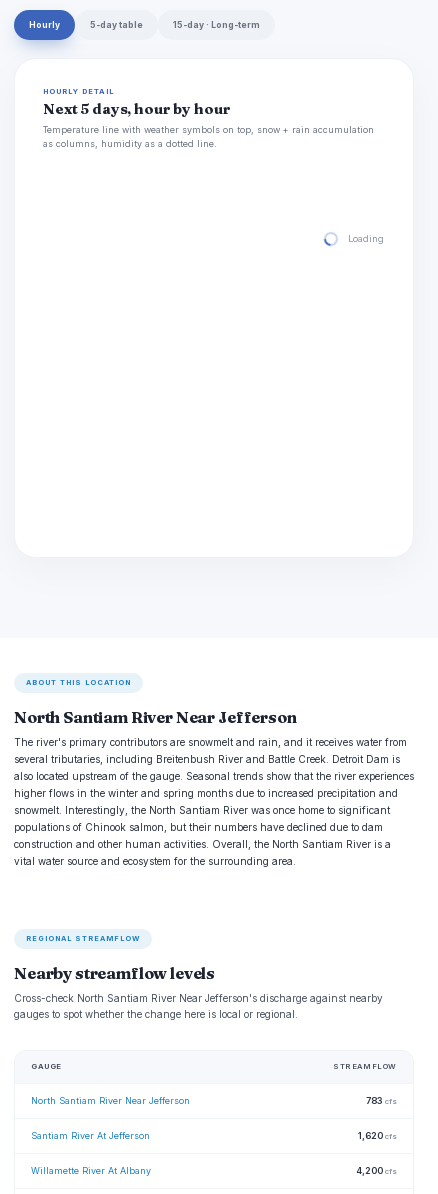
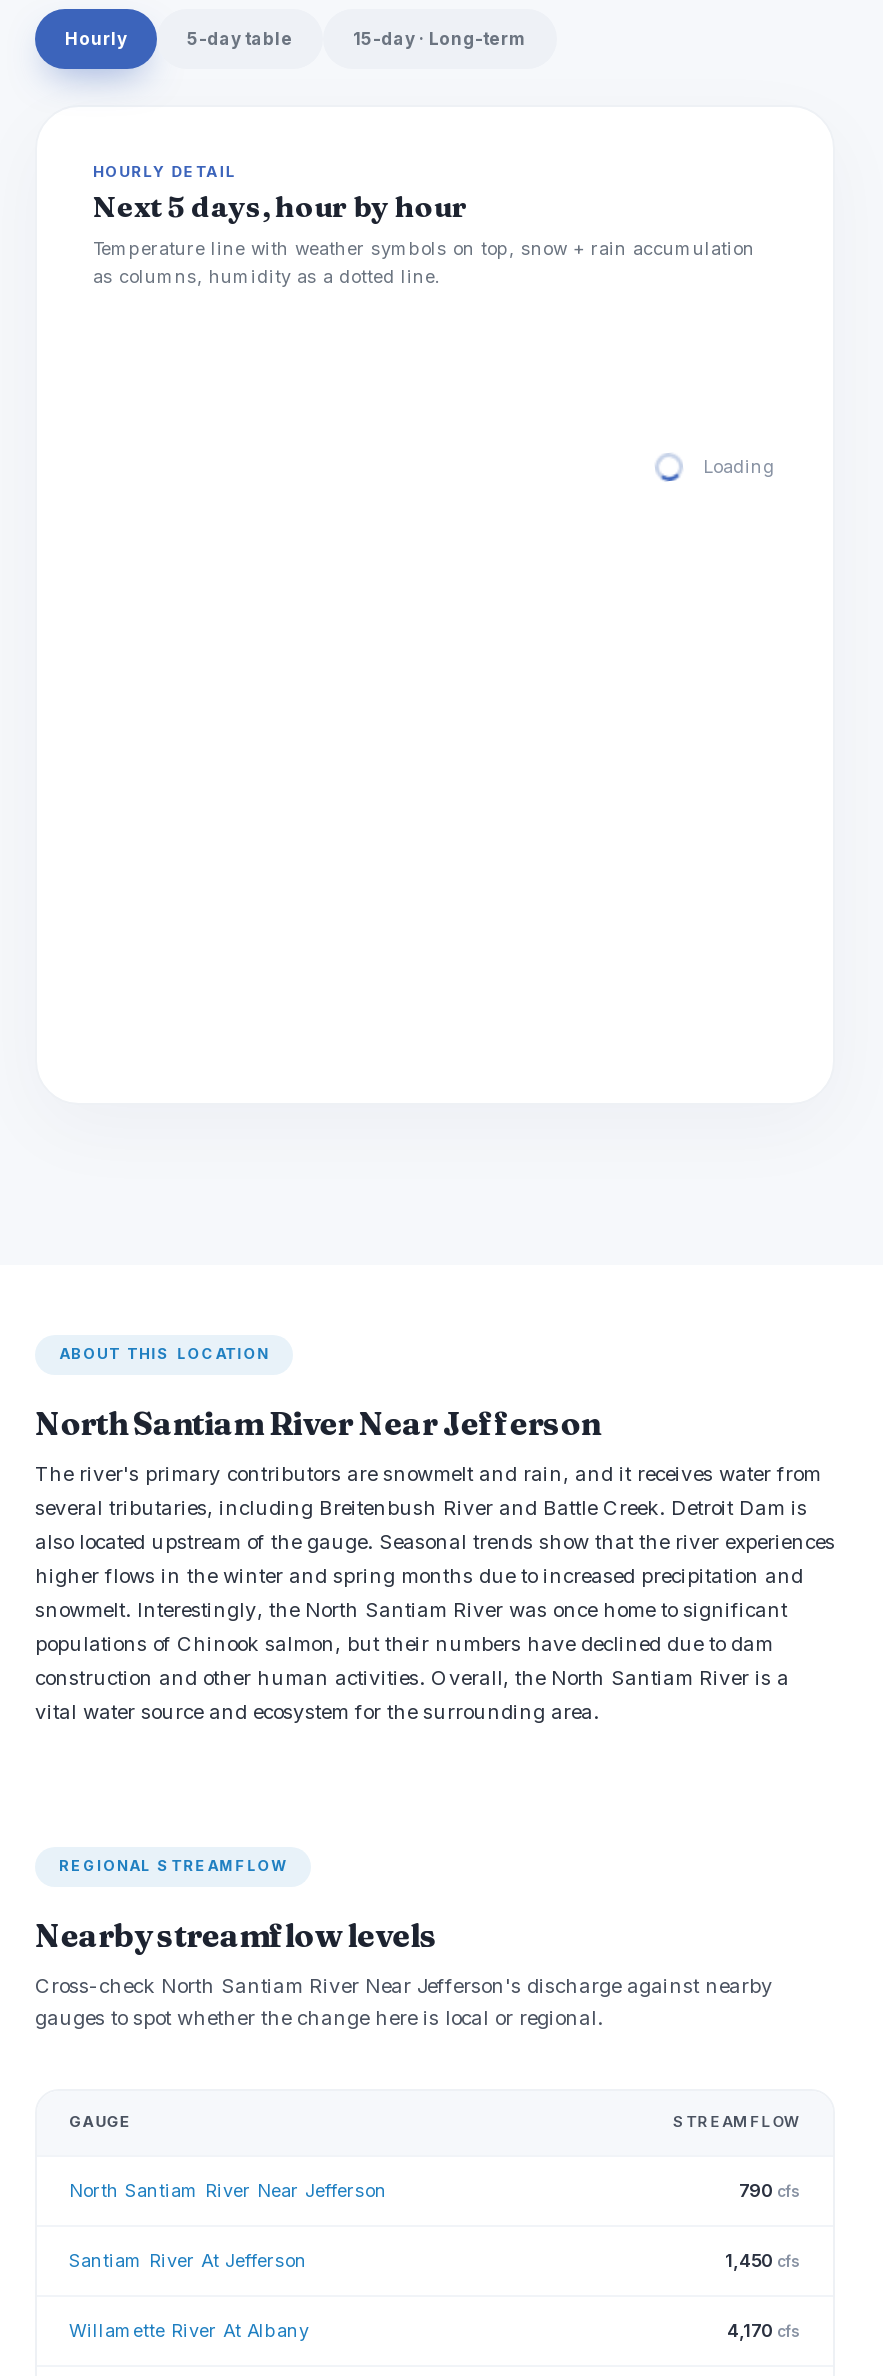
- 783 cfs
+ 790 cfs

- 1,620 cfs
+ 1,450 cfs

- 4,200 cfs
+ 4,170 cfs
